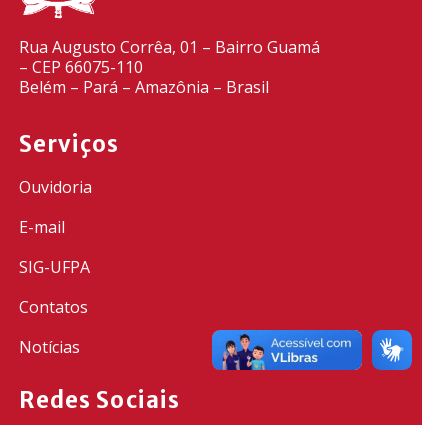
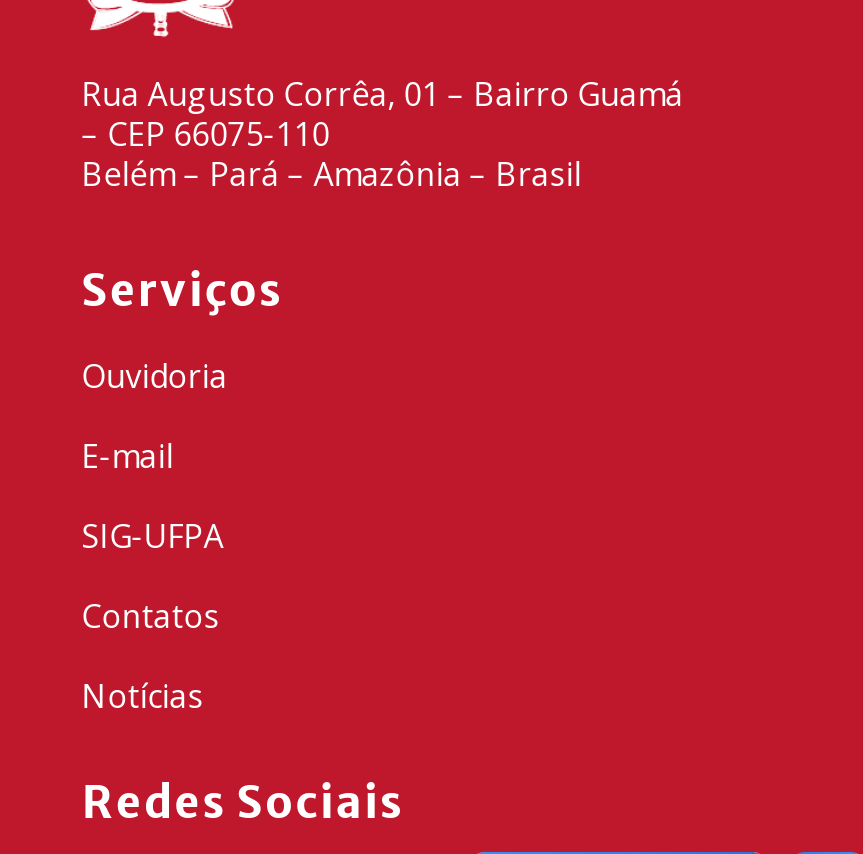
- [image]

- [image]
